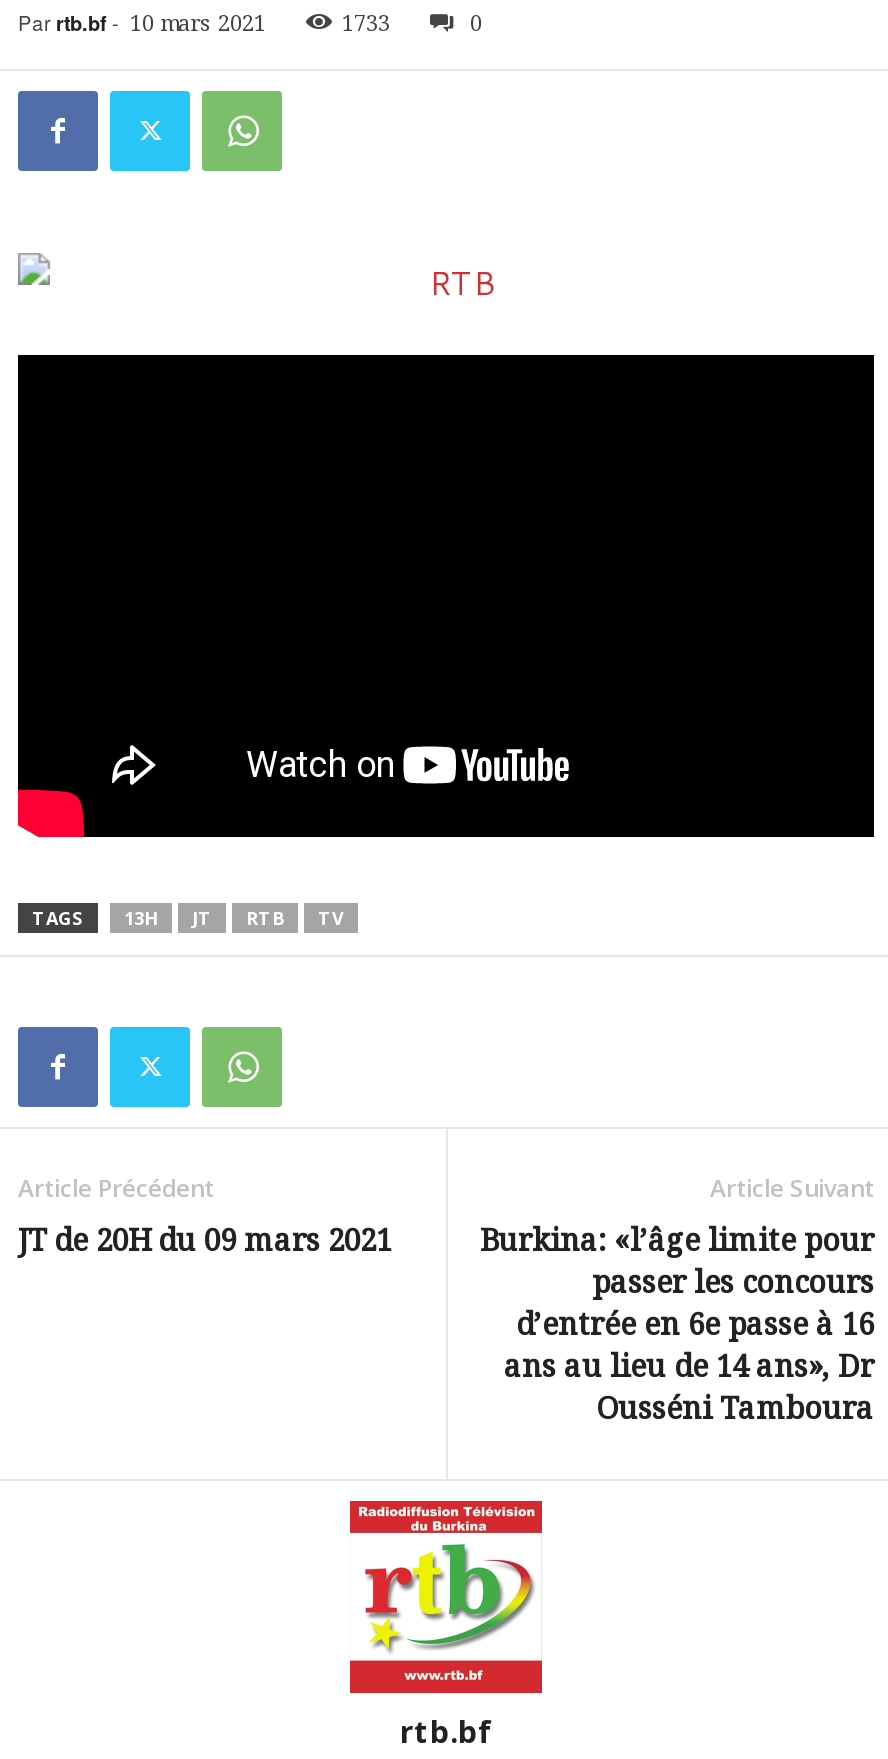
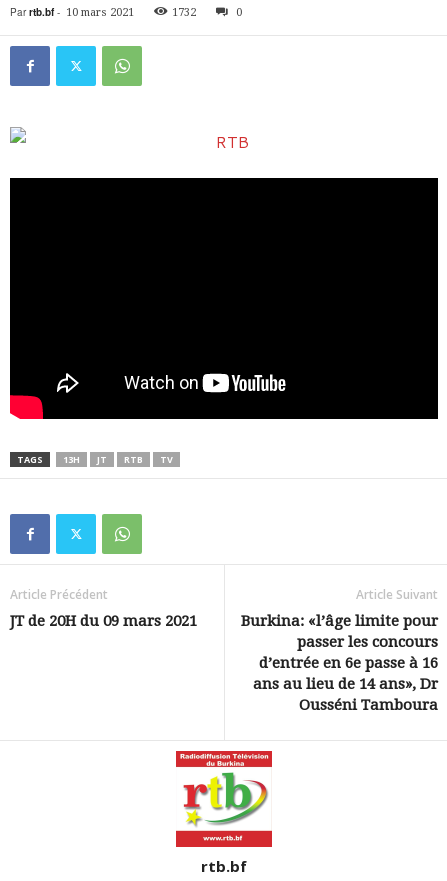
- 1733
+ 1732
